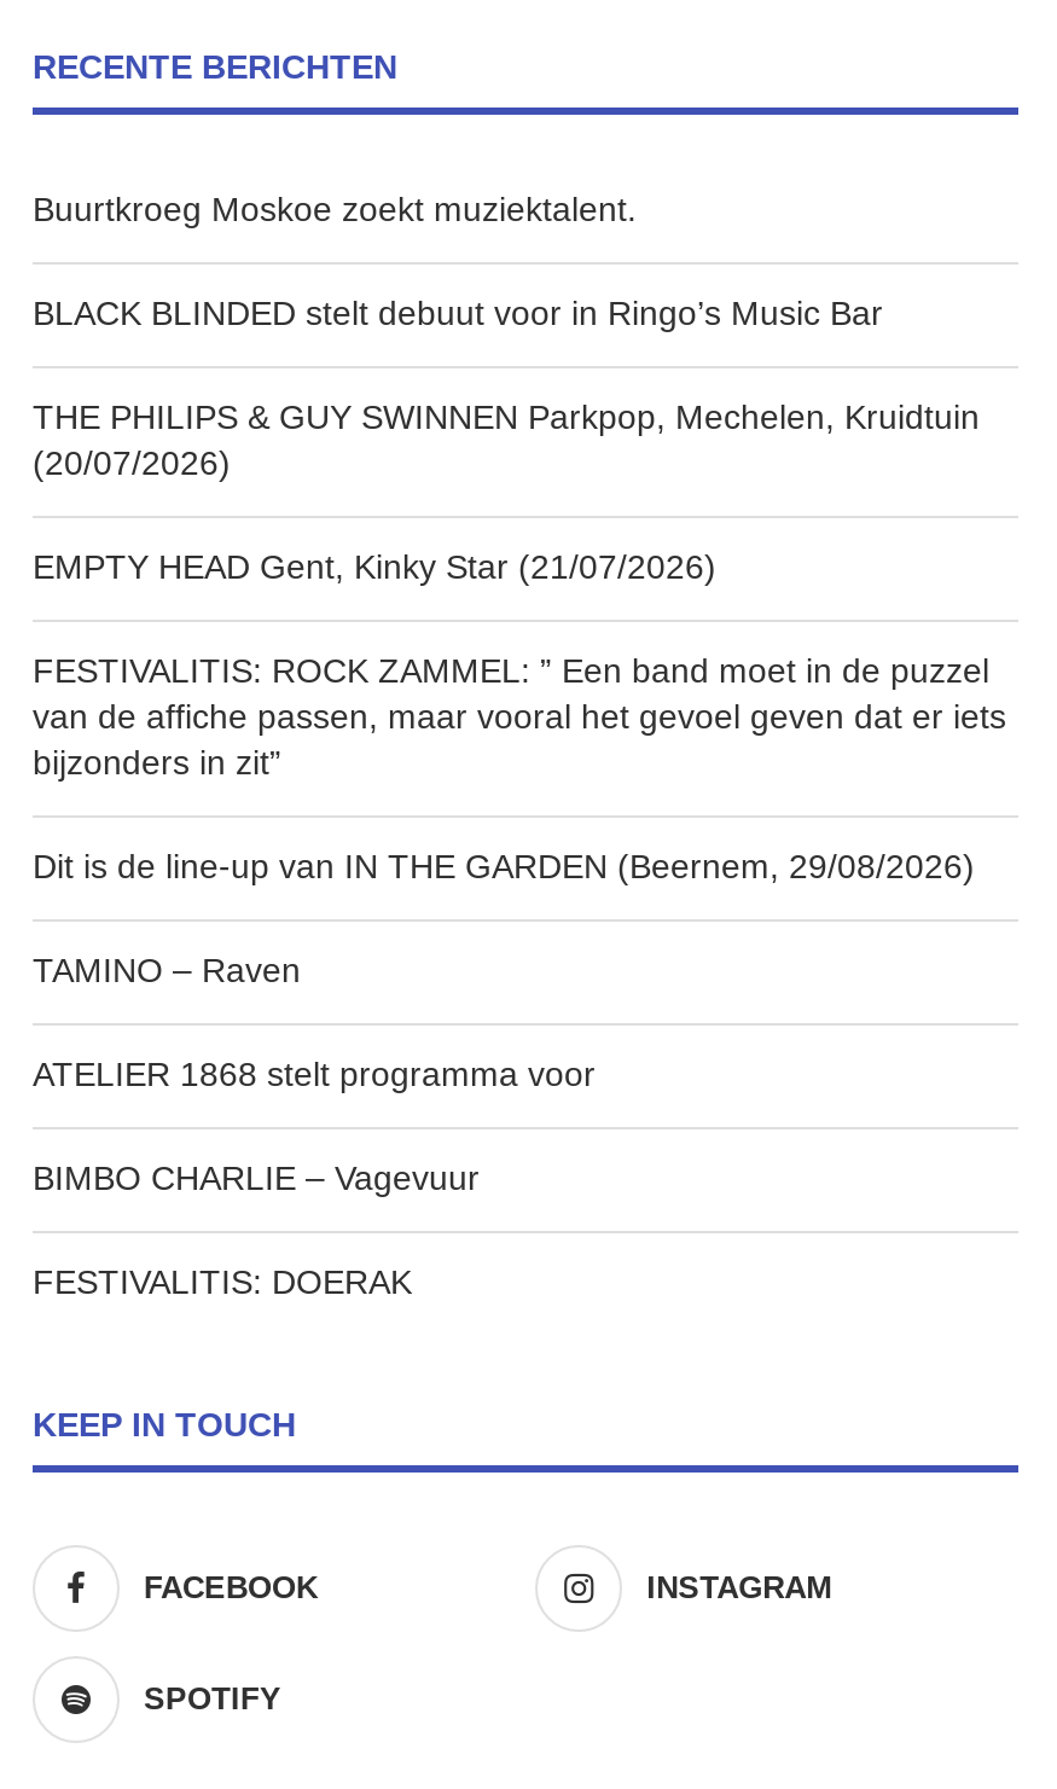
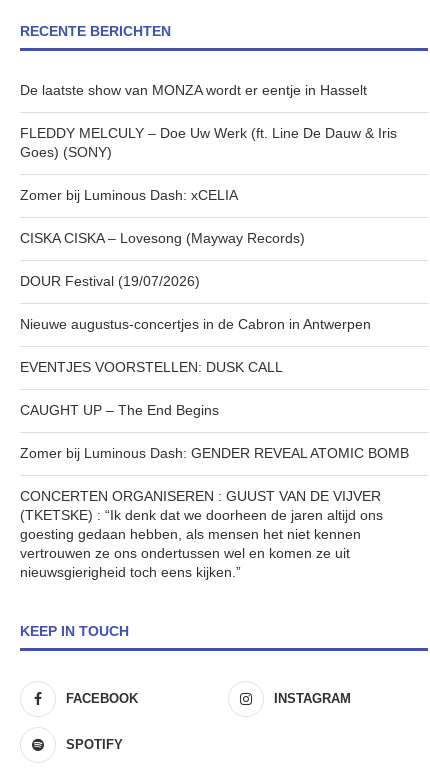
- Buurtkroeg Moskoe zoekt muziektalent.
+ De laatste show van MONZA wordt er eentje in Hasselt

- BLACK BLINDED stelt debuut voor in Ringo’s Music Bar
+ FLEDDY MELCULY – Doe Uw Werk (ft. Line De Dauw & Iris
+ Goes) (SONY)

- THE PHILIPS & GUY SWINNEN Parkpop, Mechelen, Kruidtuin
- (20/07/2026)
+ Zomer bij Luminous Dash: xCELIA

- EMPTY HEAD Gent, Kinky Star (21/07/2026)
+ CISKA CISKA – Lovesong (Mayway Records)

- FESTIVALITIS: ROCK ZAMMEL: ” Een band moet in de puzzel
- van de affiche passen, maar vooral het gevoel geven dat er iets
- bijzonders in zit”
+ DOUR Festival (19/07/2026)

- Dit is de line-up van IN THE GARDEN (Beernem, 29/08/2026)
+ Nieuwe augustus-concertjes in de Cabron in Antwerpen

- TAMINO – Raven
+ EVENTJES VOORSTELLEN: DUSK CALL

- ATELIER 1868 stelt programma voor
+ CAUGHT UP – The End Begins

- BIMBO CHARLIE – Vagevuur
+ Zomer bij Luminous Dash: GENDER REVEAL ATOMIC BOMB

- FESTIVALITIS: DOERAK
+ CONCERTEN ORGANISEREN : GUUST VAN DE VIJVER
+ (TKETSKE) : “Ik denk dat we doorheen de jaren altijd ons
+ goesting gedaan hebben, als mensen het niet kennen
+ vertrouwen ze ons ondertussen wel en komen ze uit
+ nieuwsgierigheid toch eens kijken.”
